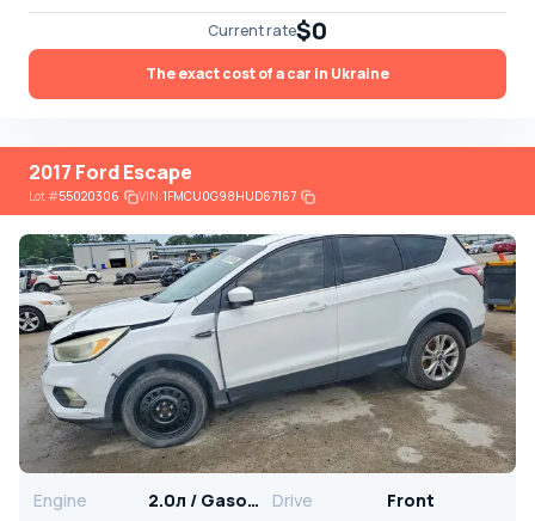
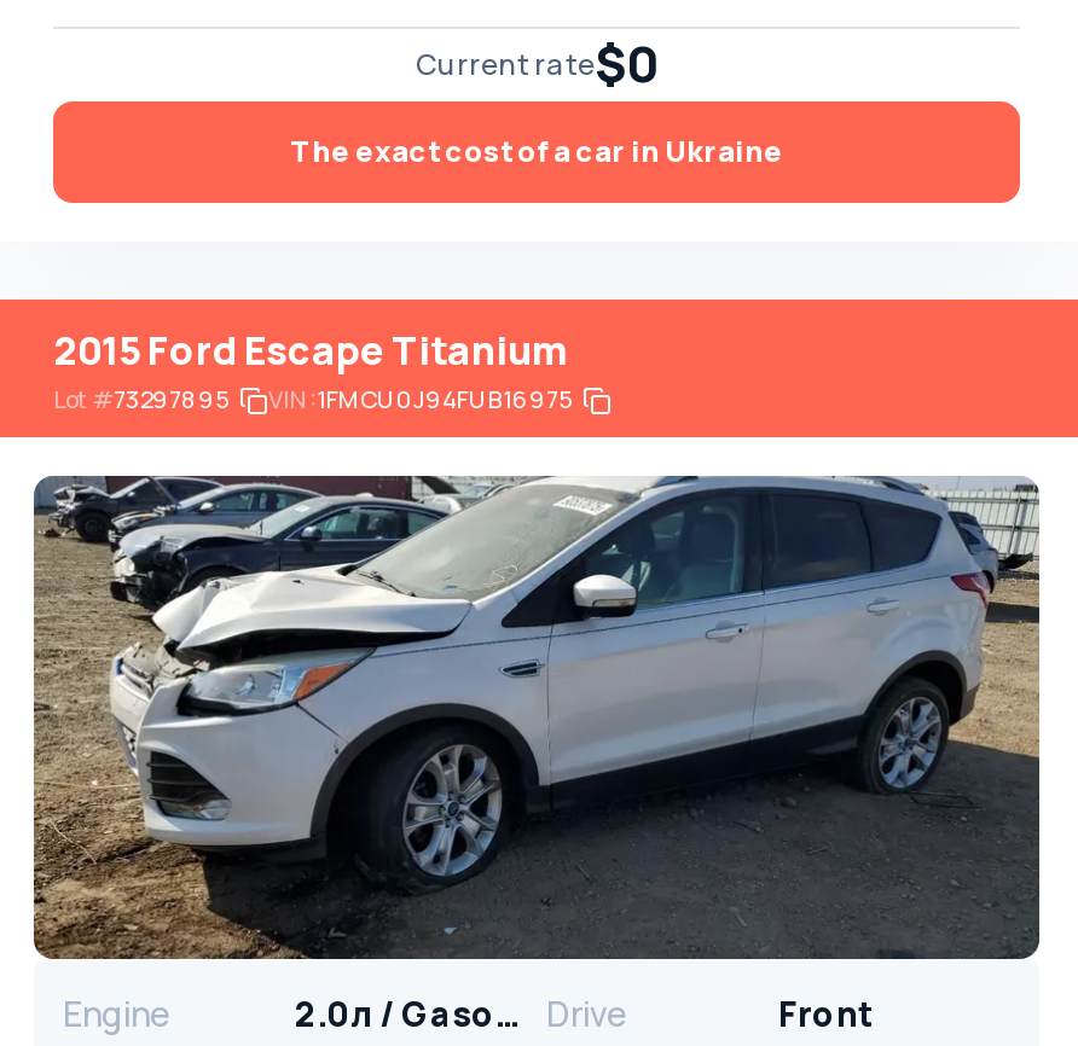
- 2017 Ford Escape
- Lot #55020306
- VIN: 1FMCU0G98HUD67167
+ 2015 Ford Escape Titanium
+ Lot #73297895
+ VIN: 1FMCU0J94FUB16975

- [image]
+ [image]
